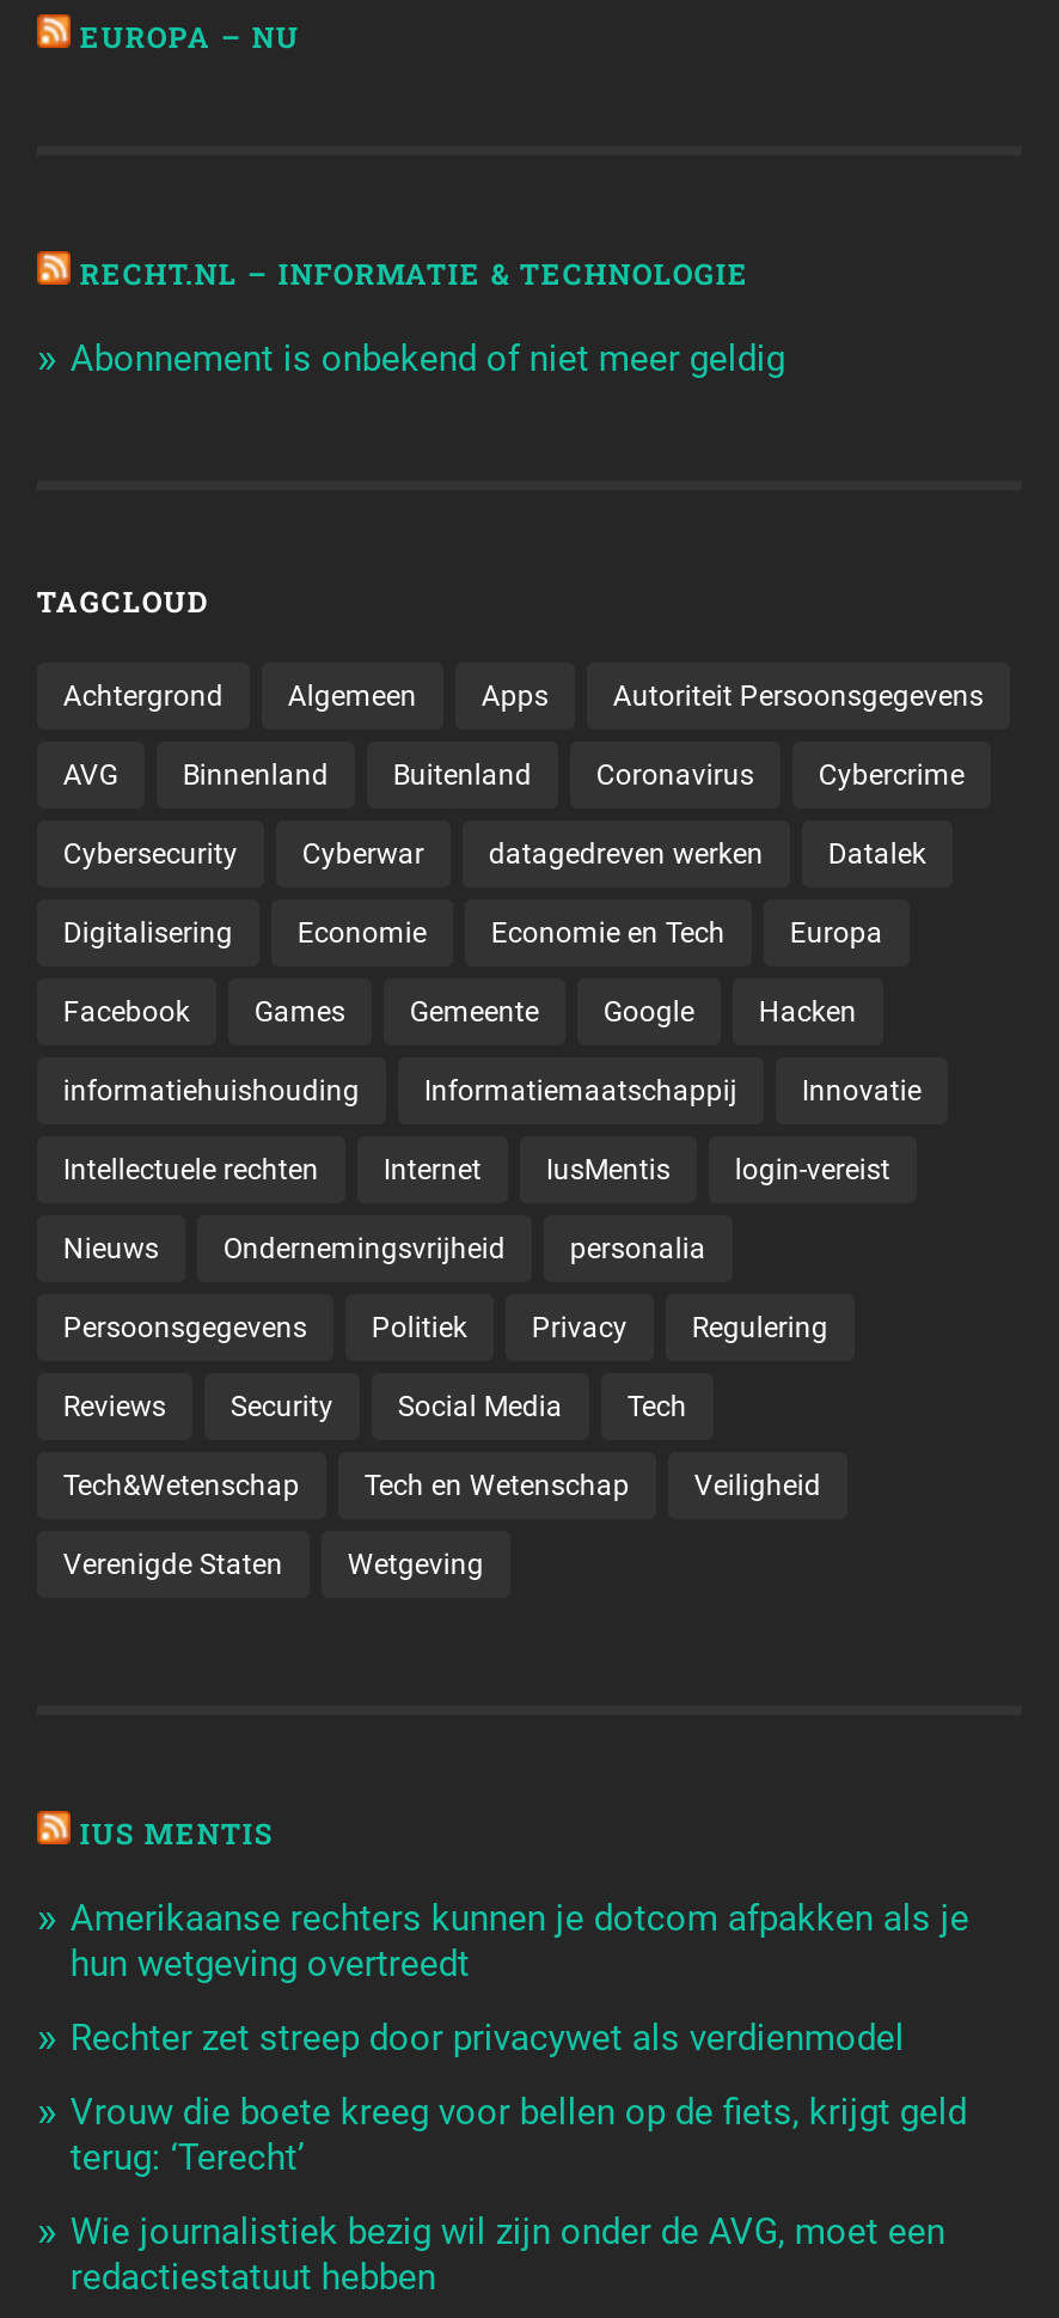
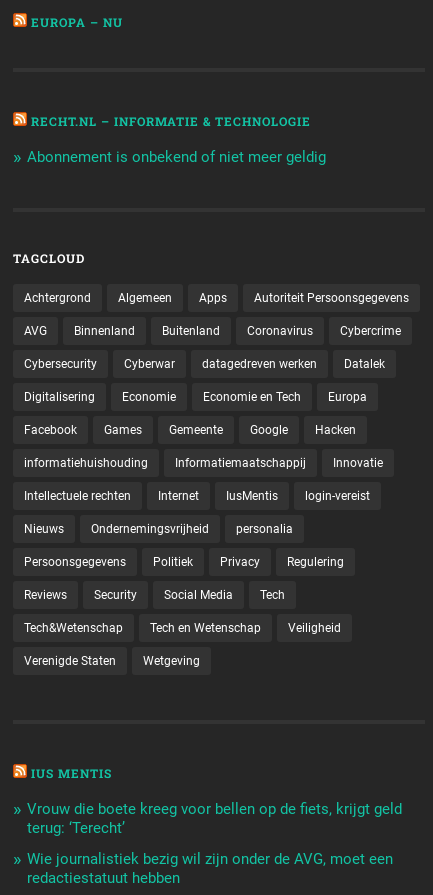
- Amerikaanse rechters kunnen je dotcom afpakken als je
- hun wetgeving overtreedt
- Rechter zet streep door privacywet als verdienmodel
